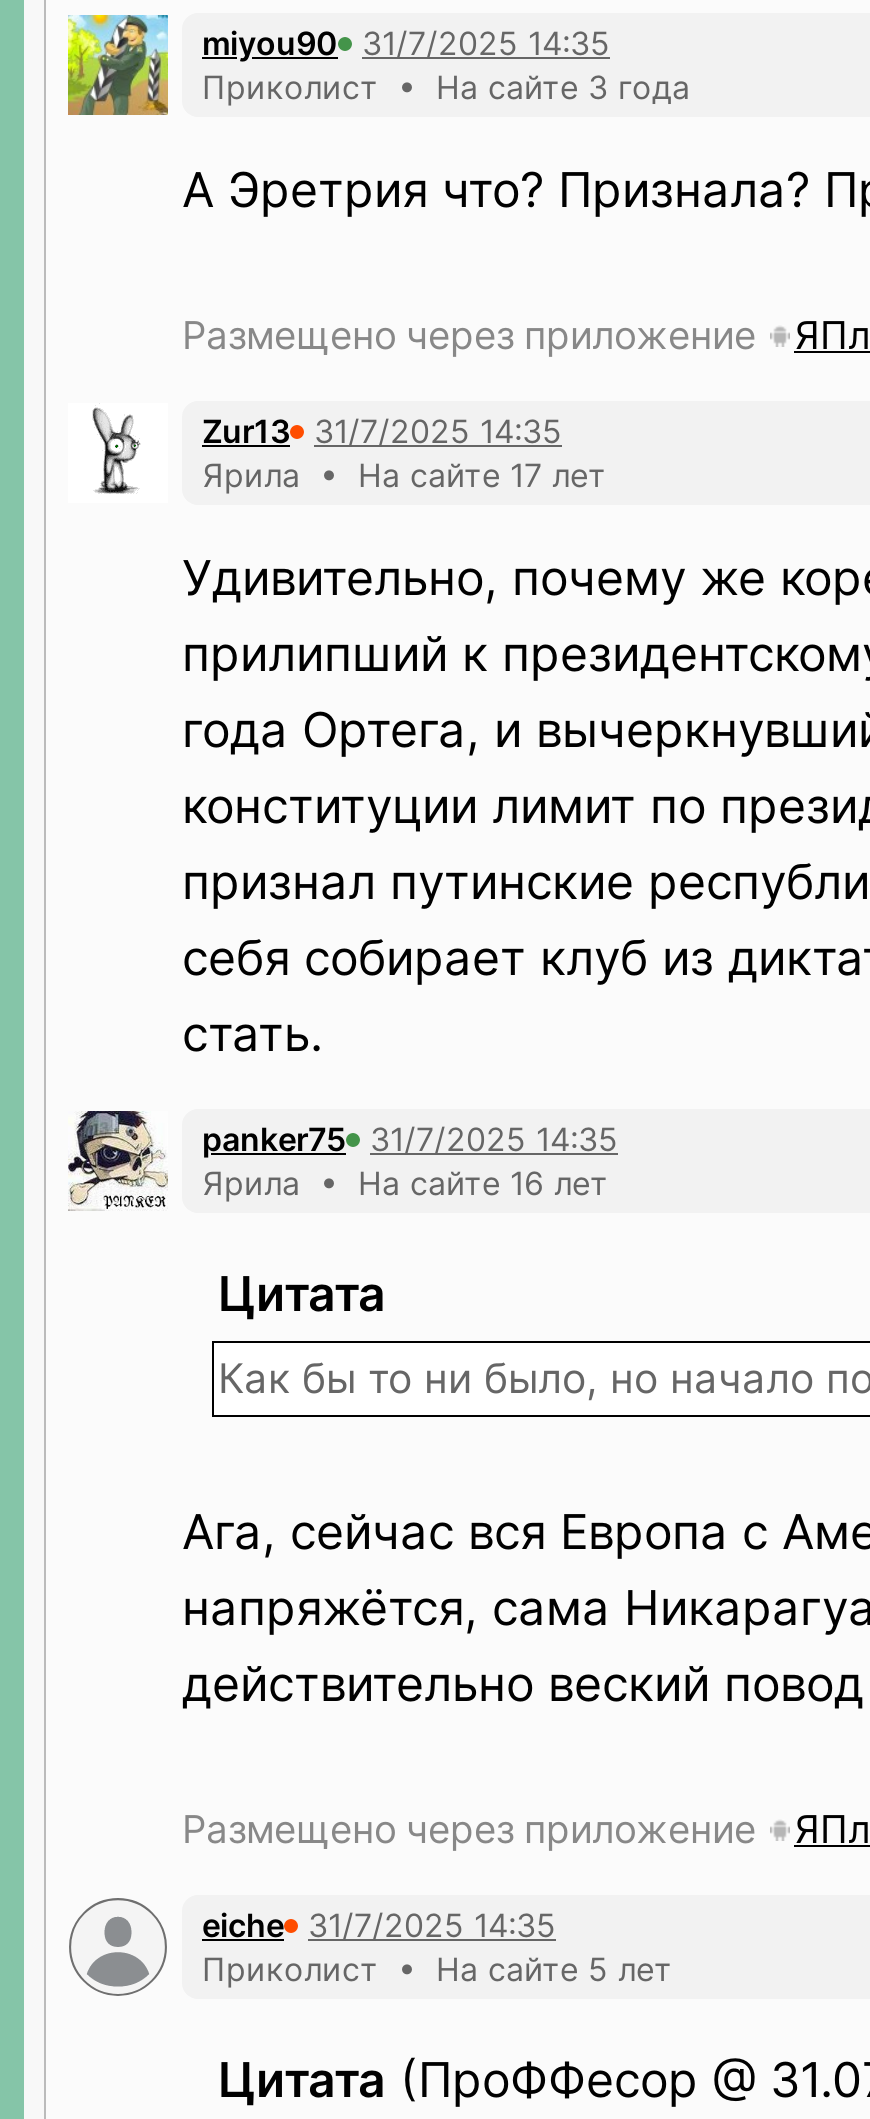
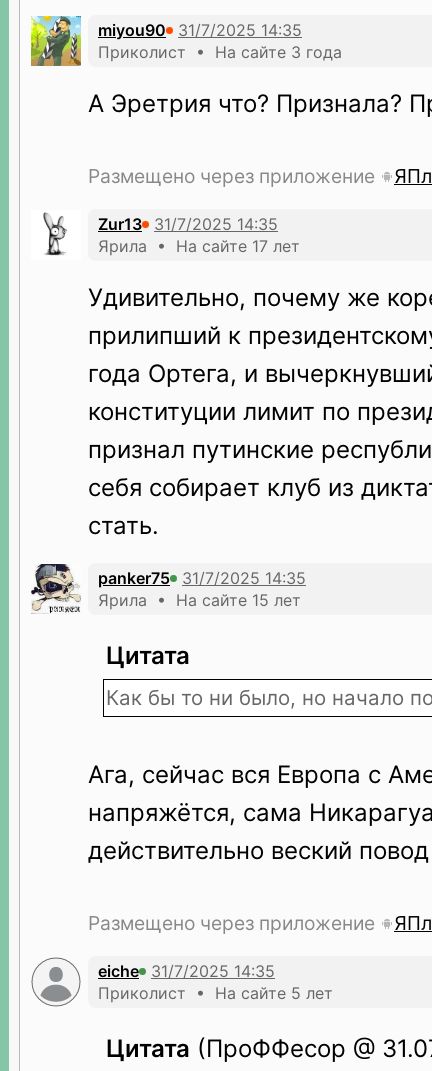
- Ярила • На сайте 16 лет
+ Ярила • На сайте 15 лет
